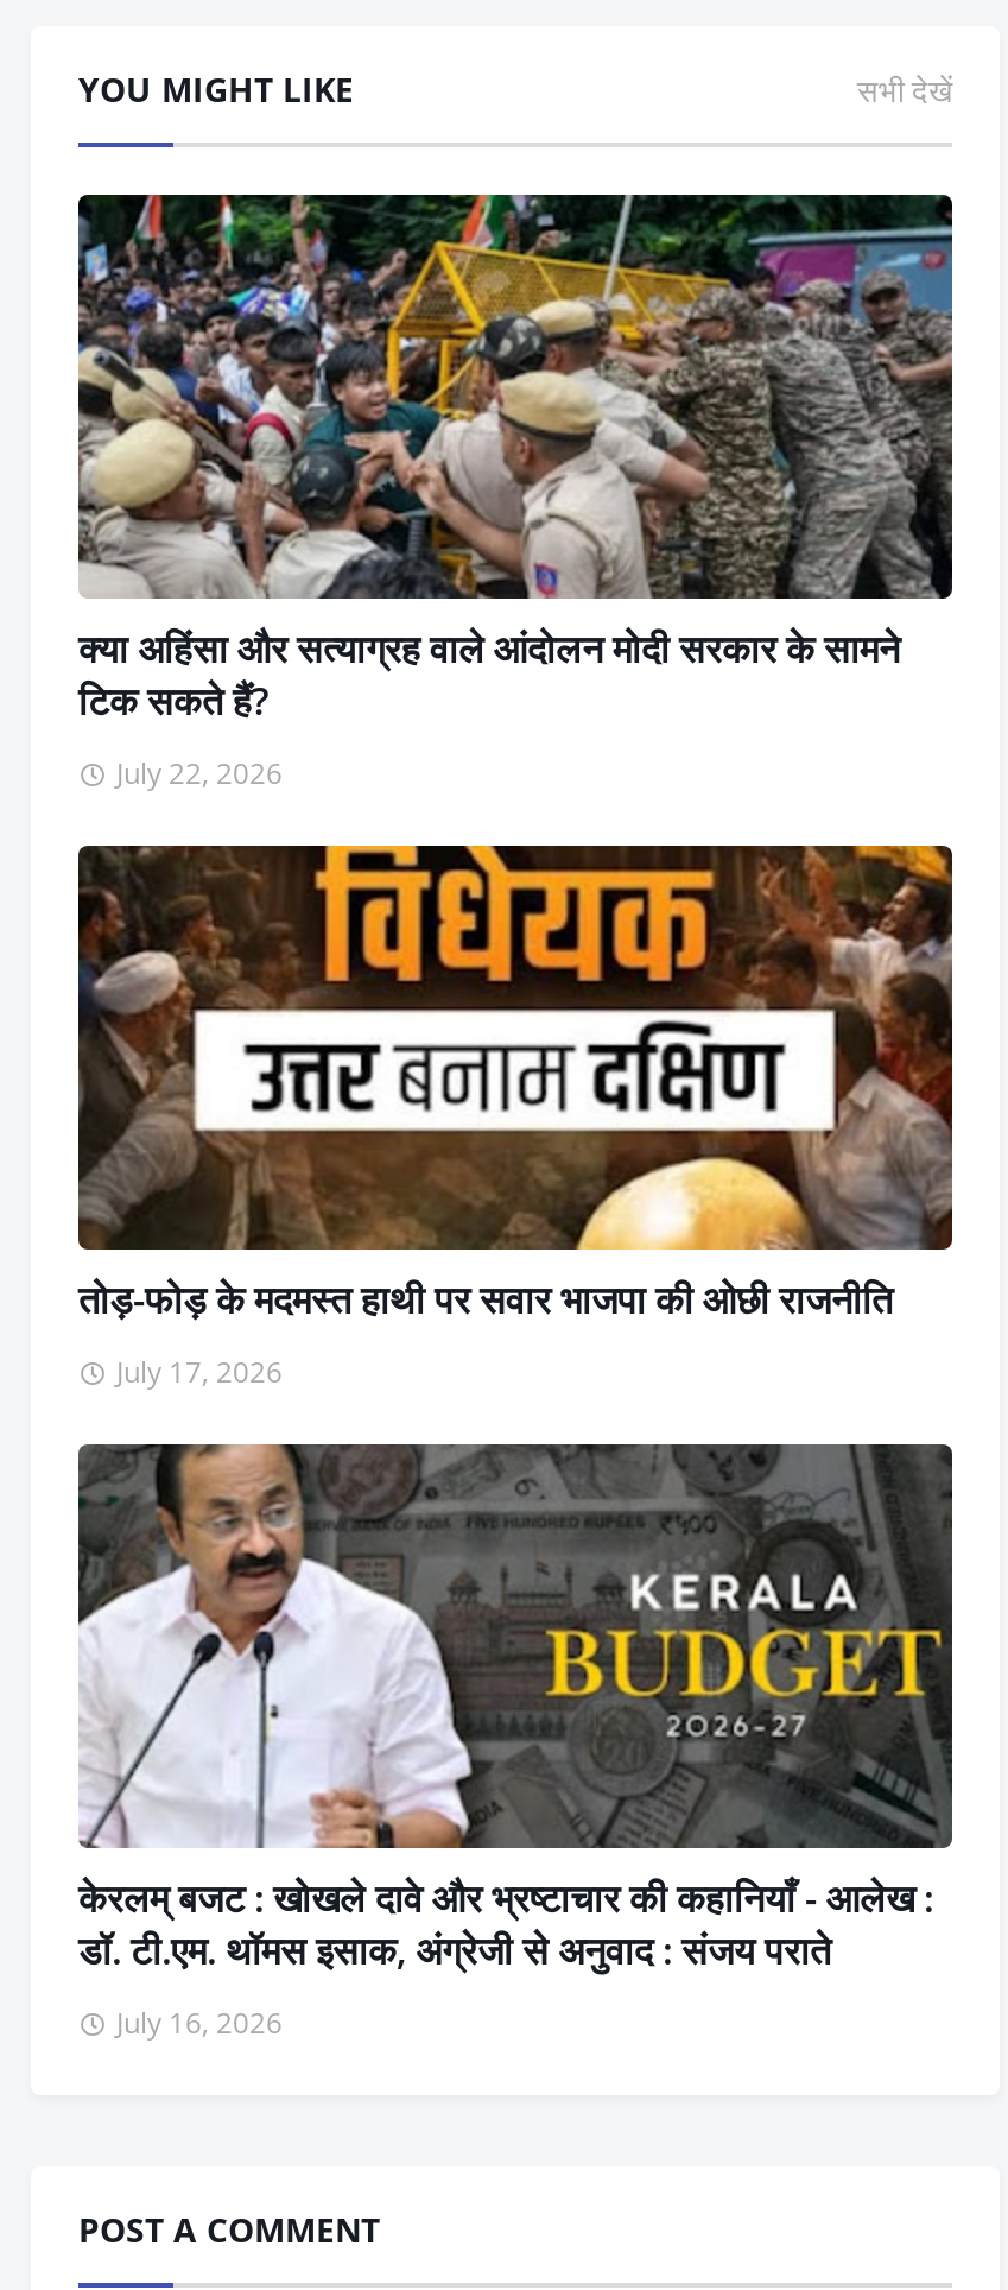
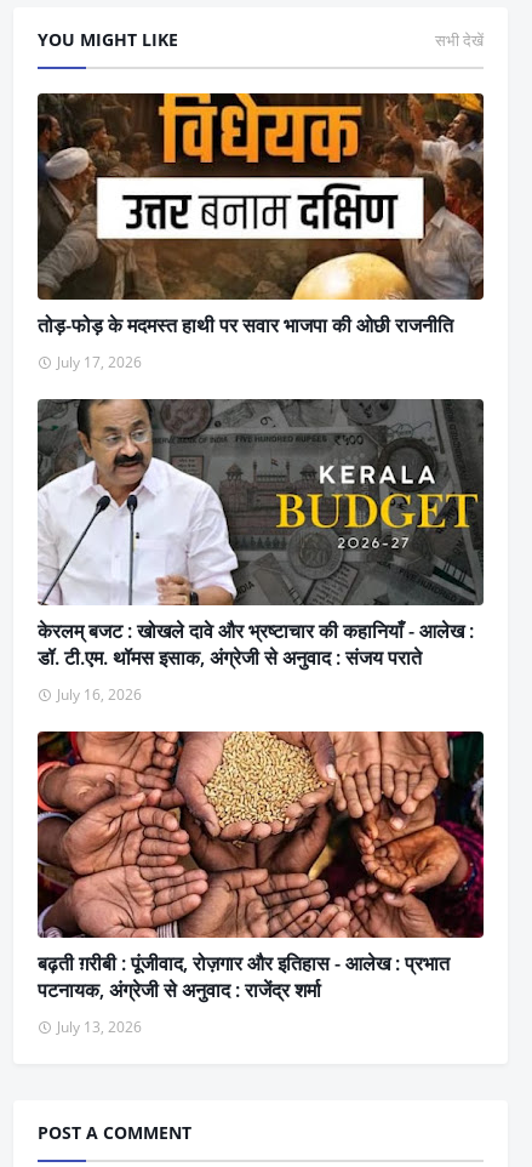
- [image]
- क्या अहिंसा और सत्याग्रह वाले आंदोलन मोदी सरकार के सामने
- टिक सकते हैं?
- July 22, 2026

moved up: [image] | तोड़-फोड़ के मदमस्त हाथी पर सवार भाजपा की ओछी राजनीति | July 17, 2026 | केरलम् बजट : खोखले दावे और भ्रष्टाचार की कहानियाँ - आलेख : | डॉ. टी.एम. थॉमस इसाक, अंग्रेजी से अनुवाद : संजय पराते | July 16, 2026

+ [image]
+ बढ़ती ग़रीबी : पूंजीवाद, रोज़गार और इतिहास - आलेख : प्रभात
+ पटनायक, अंग्रेजी से अनुवाद : राजेंद्र शर्मा
+ July 13, 2026
